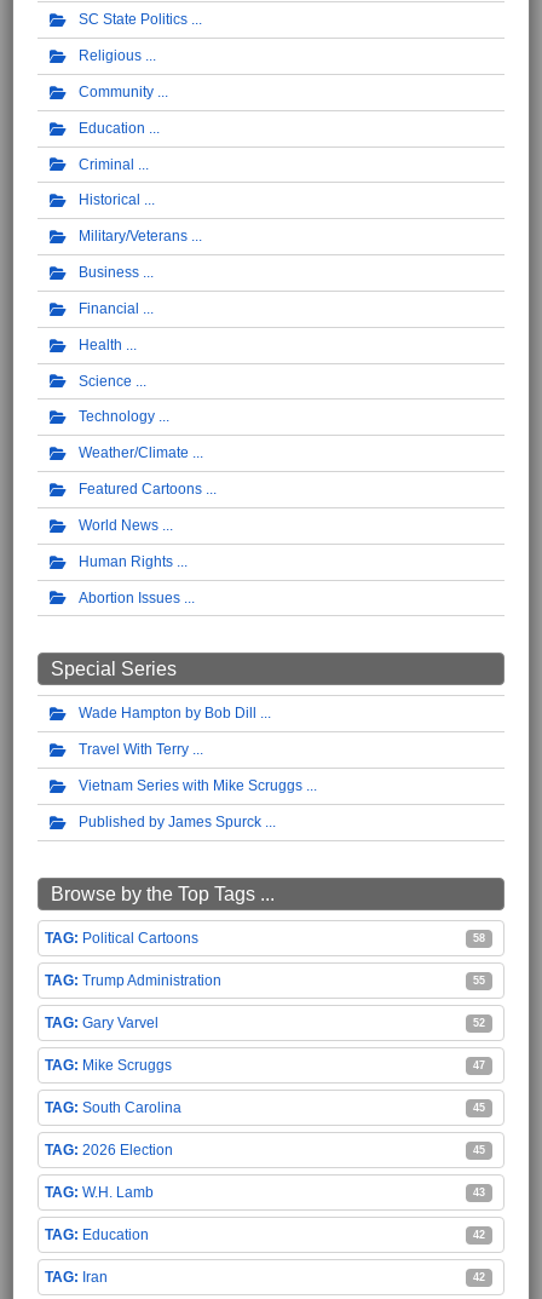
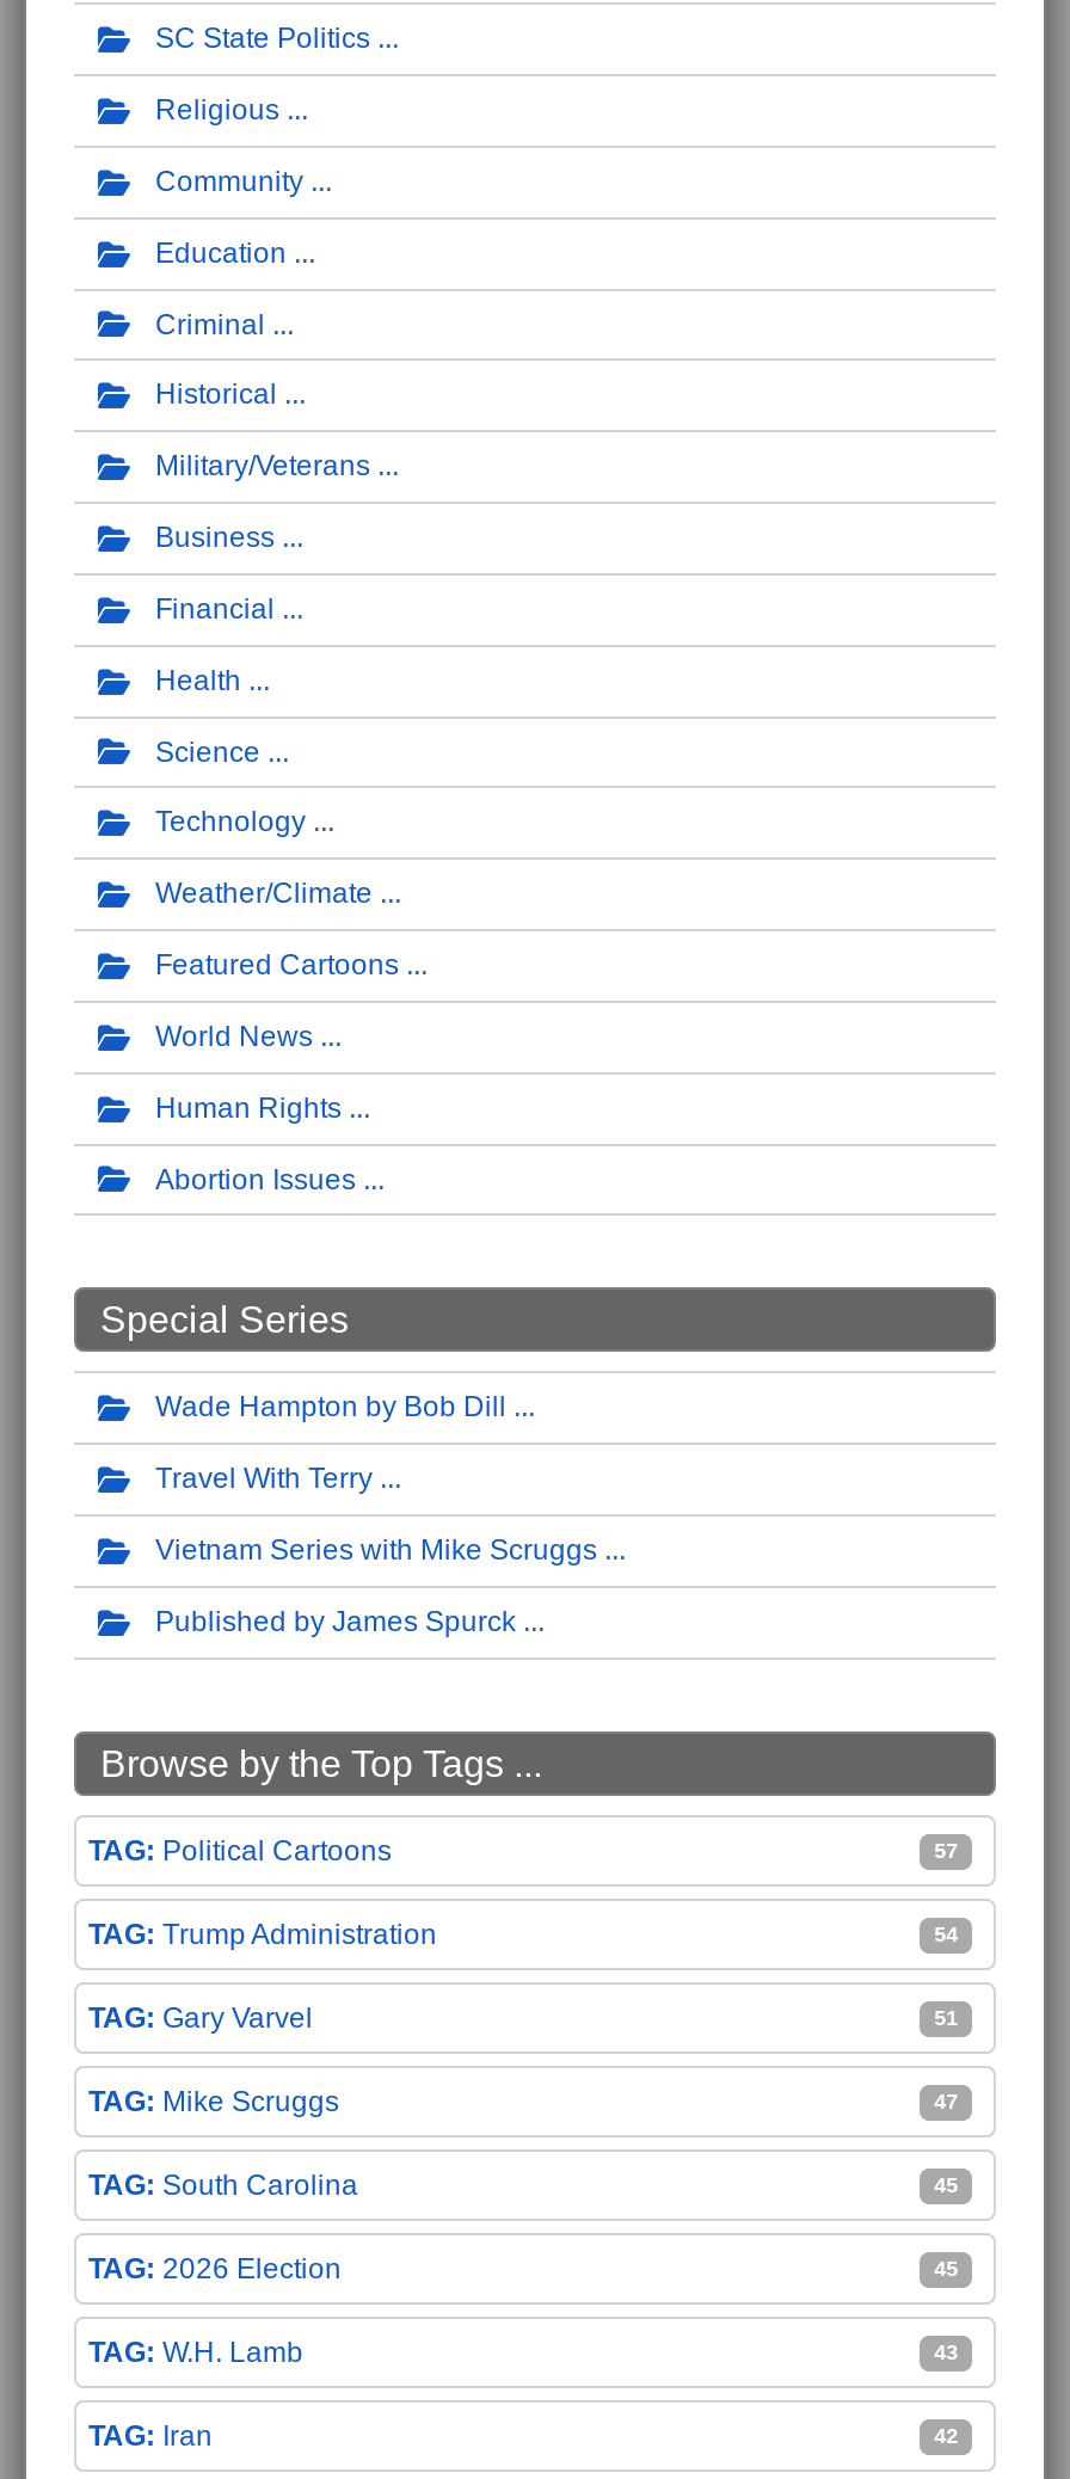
- 58
+ 57

- 55
+ 54

- 52
+ 51

- Education
- 42
